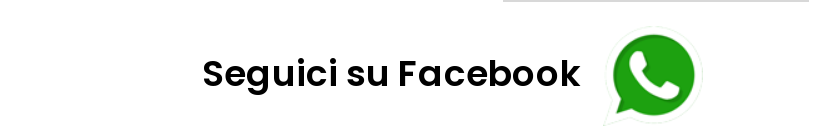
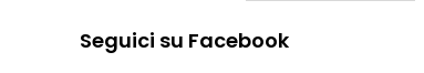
- [image]
